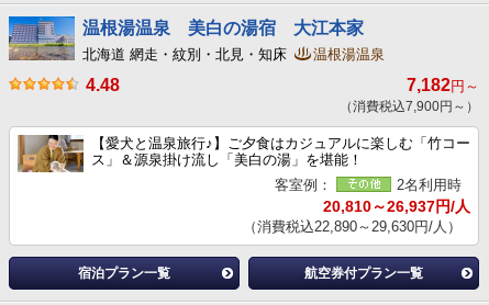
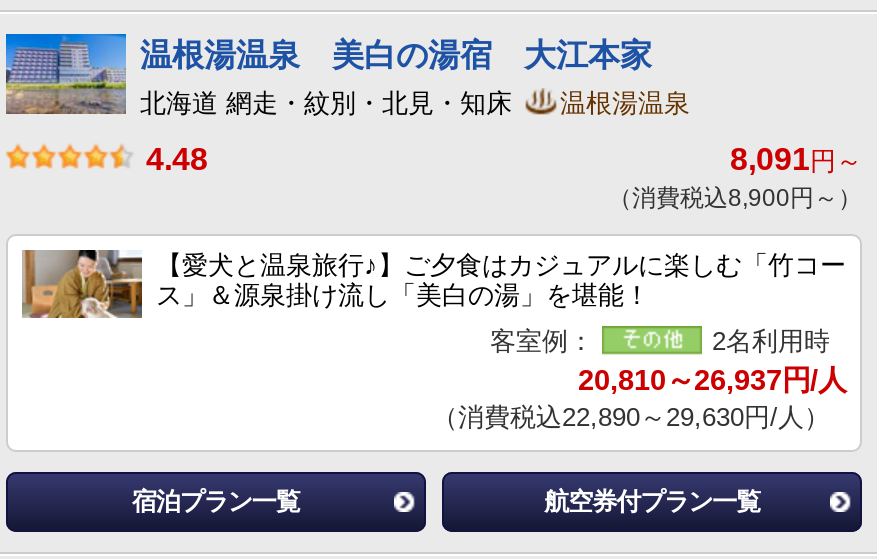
- 7,182円～
+ 8,091円～

- （消費税込7,900円～）
+ （消費税込8,900円～）
